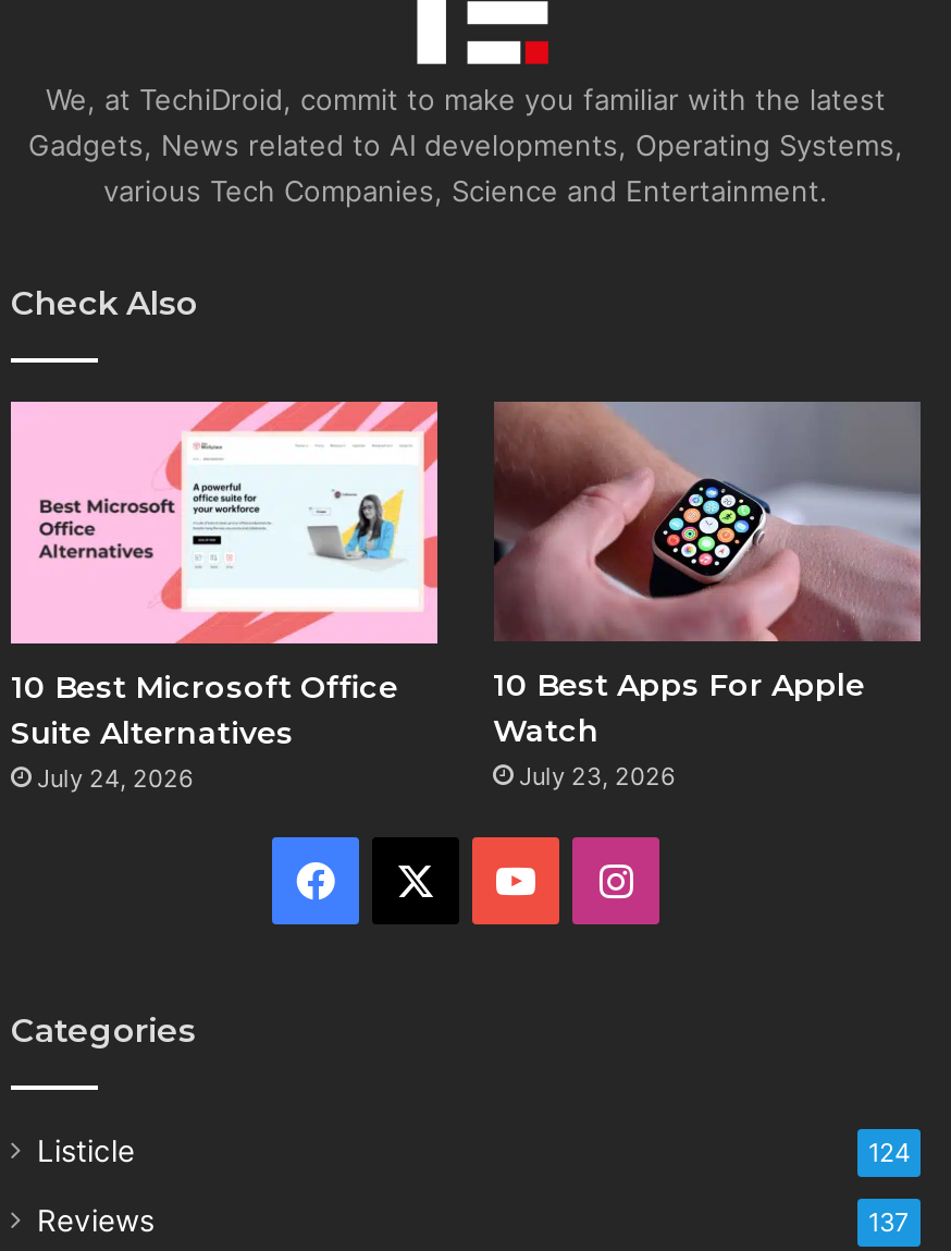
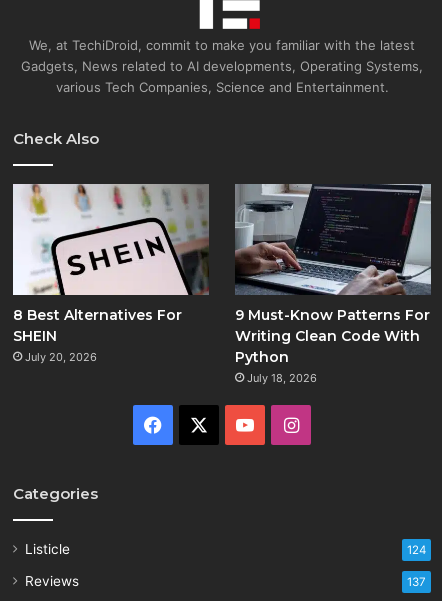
- [image]
- 10 Best Microsoft Office
- Suite Alternatives
- July 24, 2026
+ [image]
+ 8 Best Alternatives For
+ SHEIN
+ July 20, 2026

- [image]
- 10 Best Apps For Apple
- Watch
- July 23, 2026
+ [image]
+ 9 Must-Know Patterns For
+ Writing Clean Code With
+ Python
+ July 18, 2026
